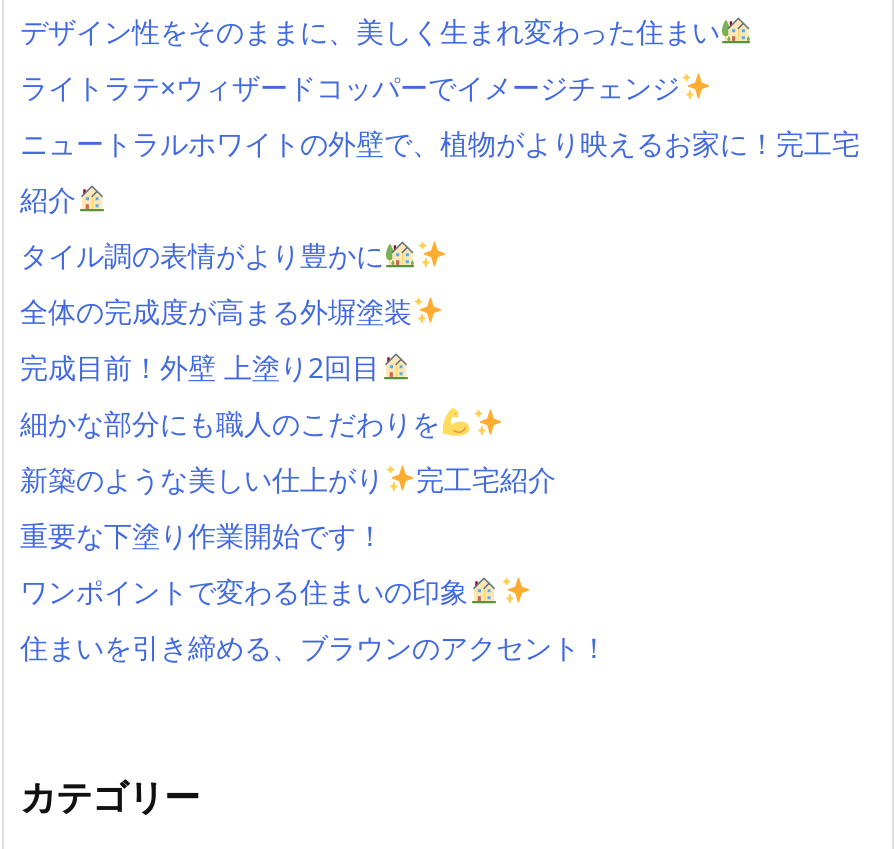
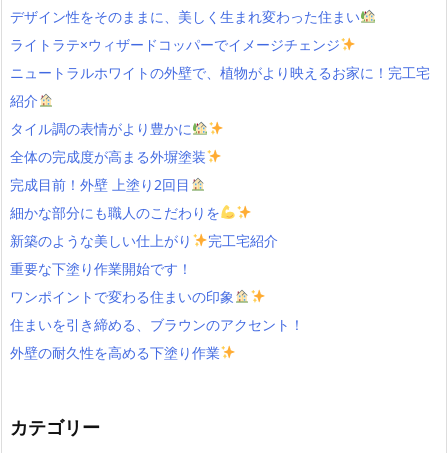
+ 外壁の耐久性を高める下塗り作業
